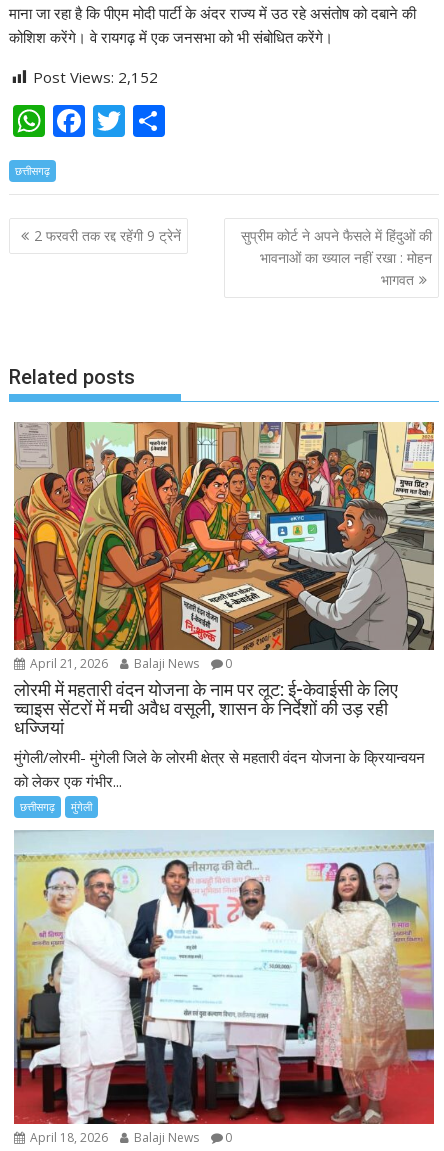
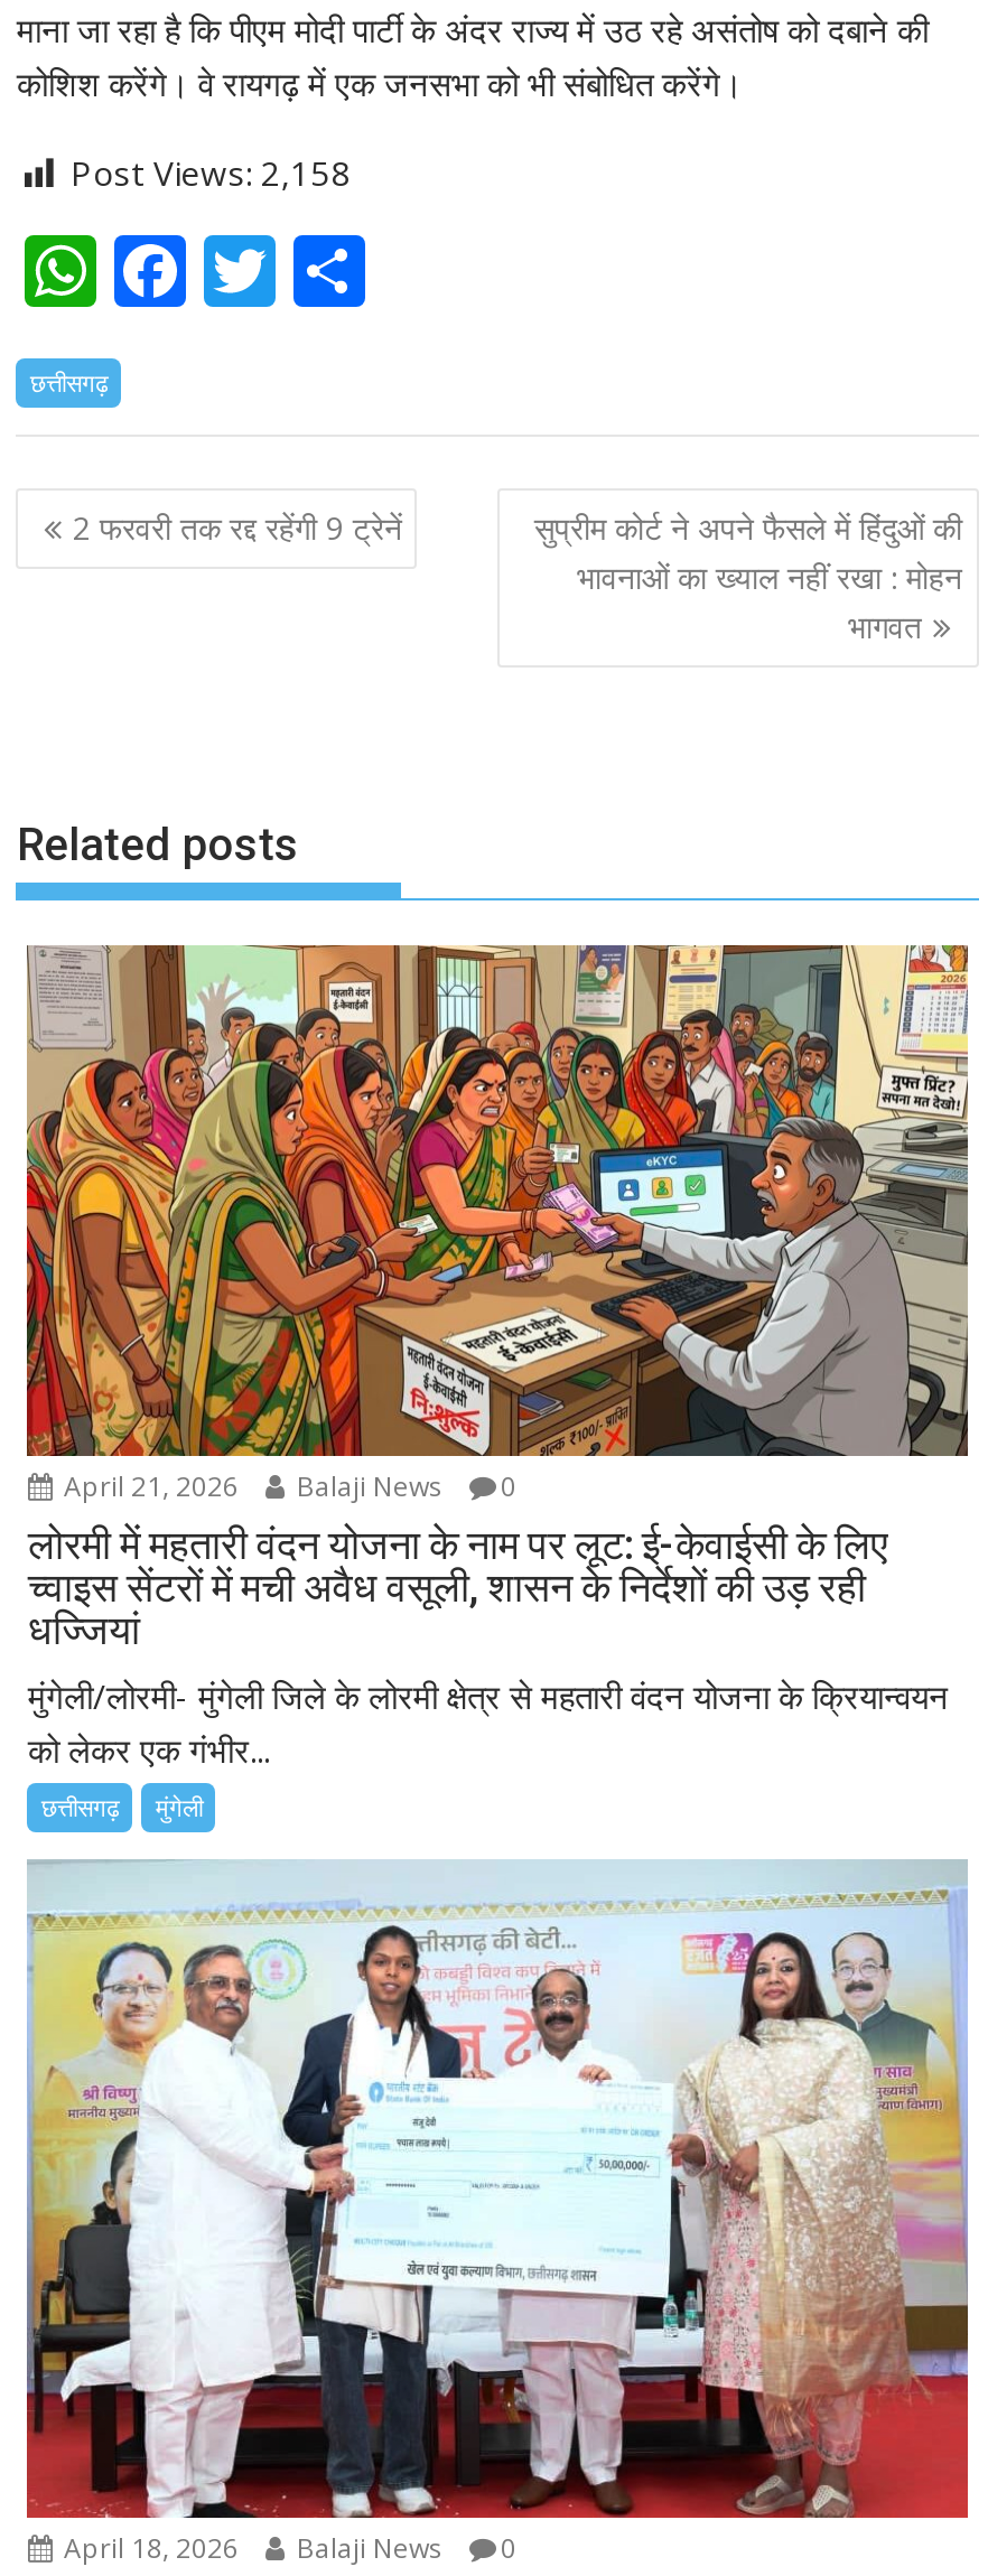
- Post Views: 2,152
+ Post Views: 2,158
